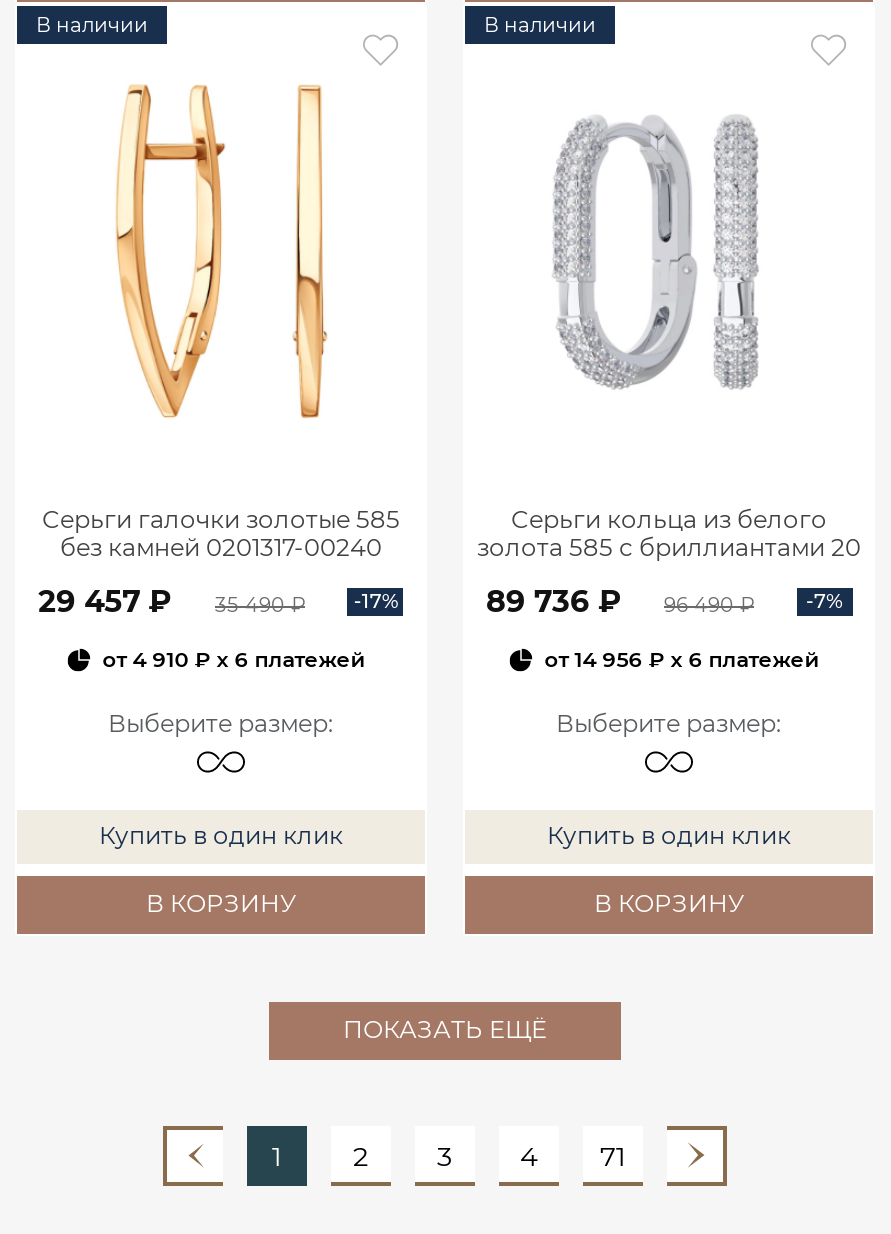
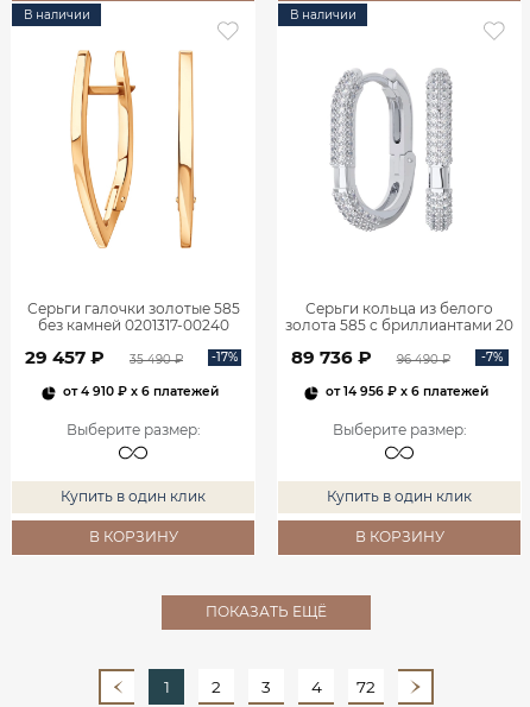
- 4 71
+ 4 72
